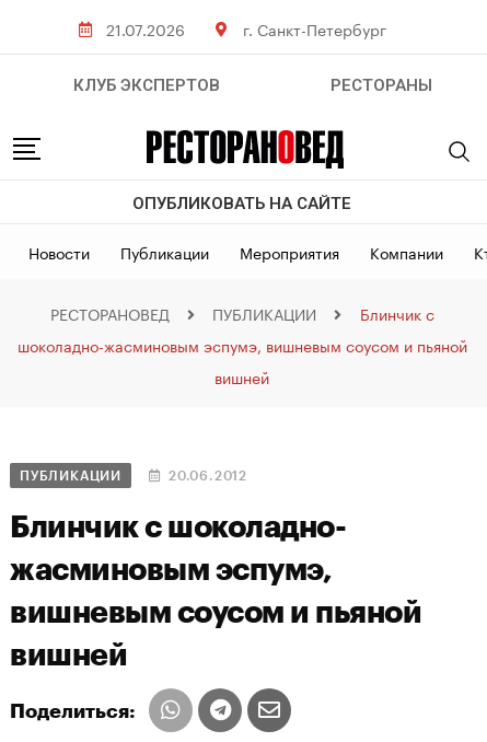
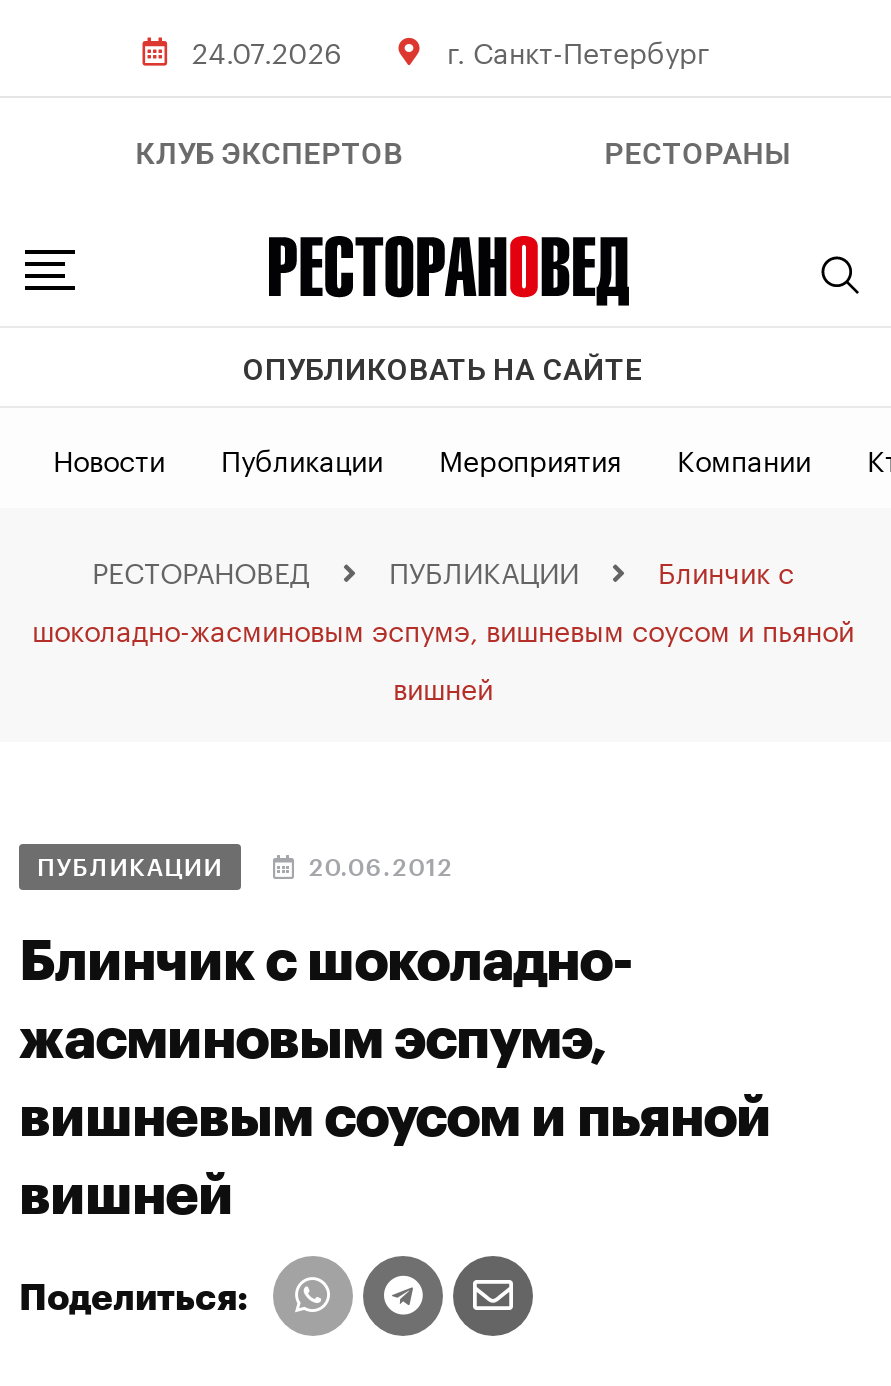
- 21.07.2026
+ 24.07.2026
